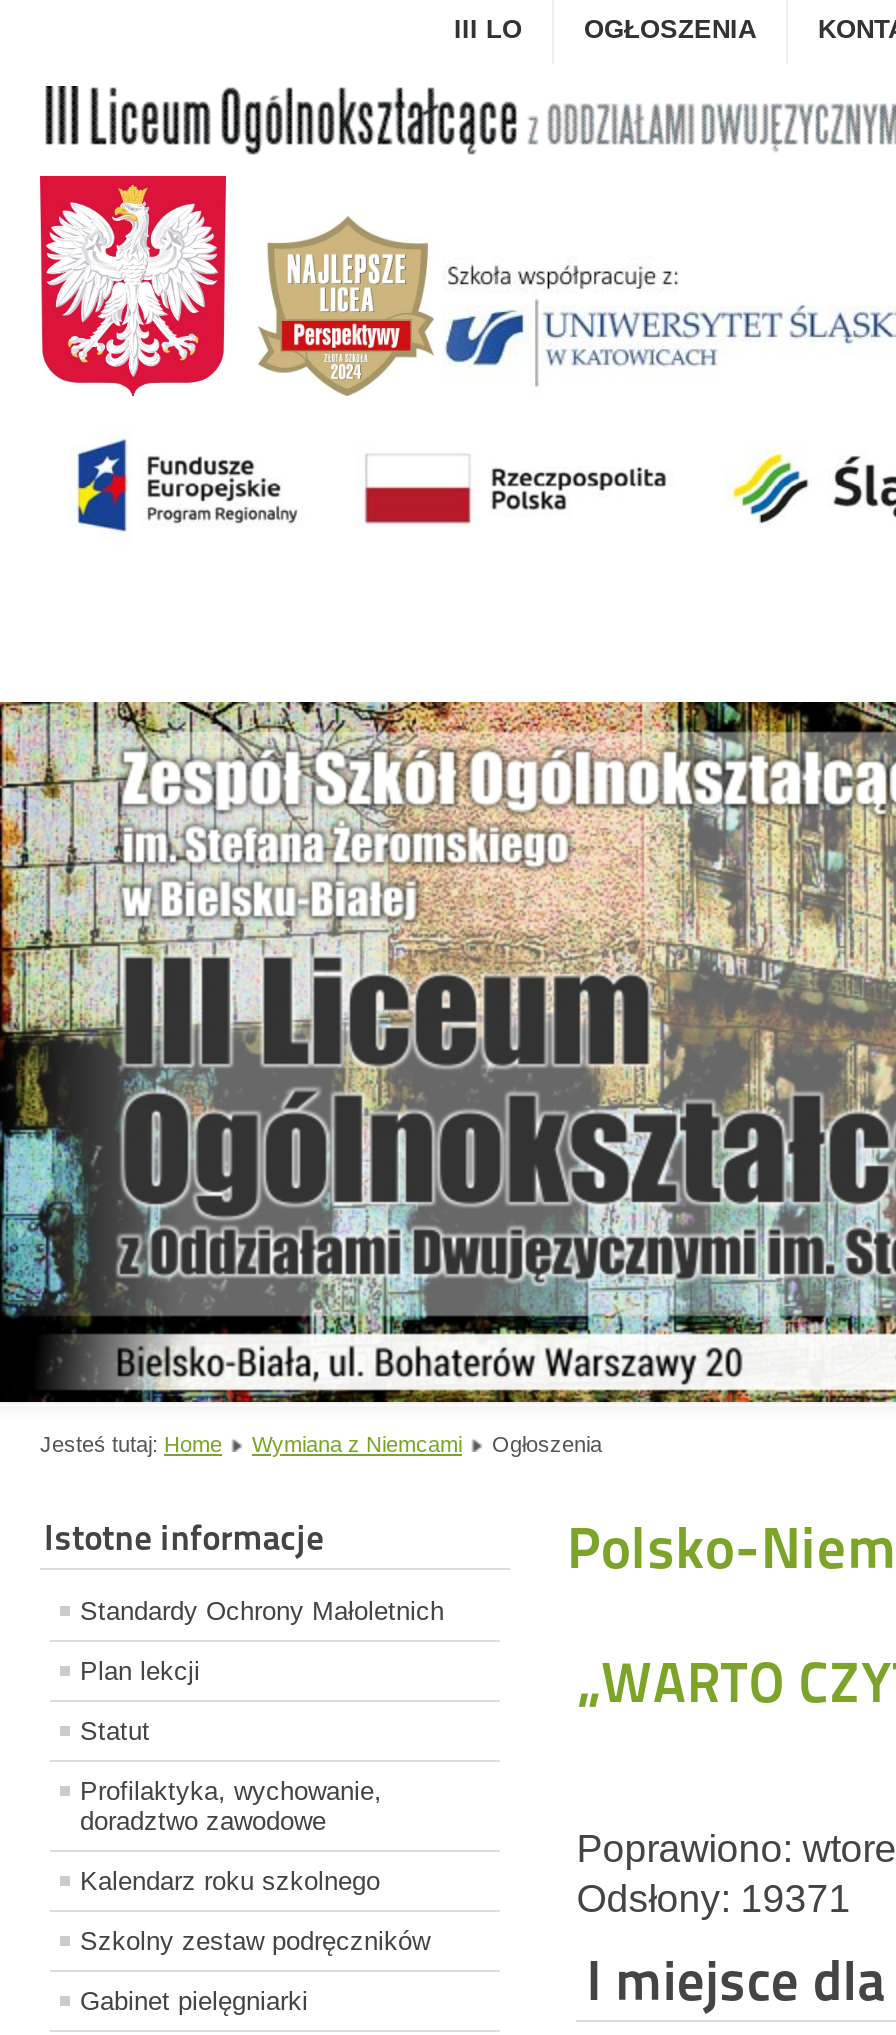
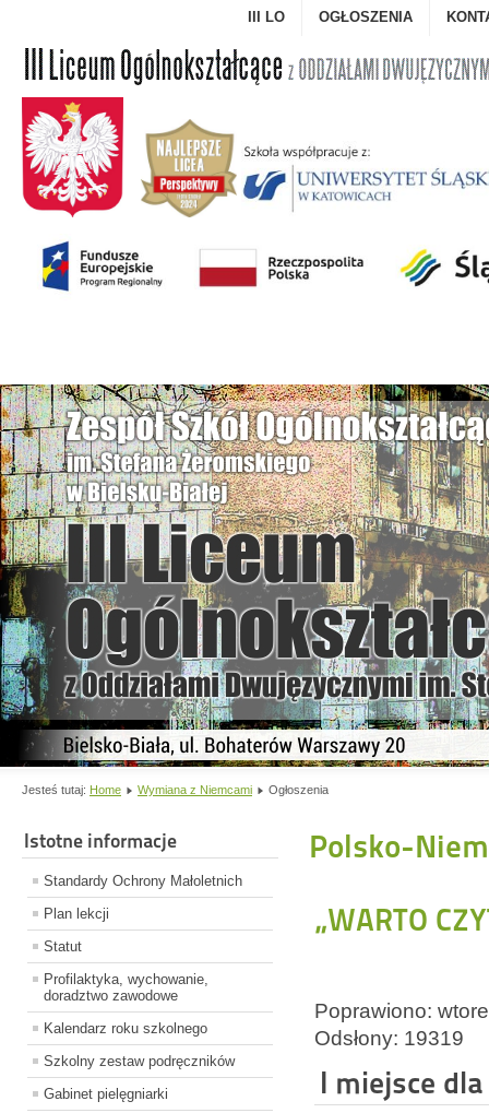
- Odsłony: 19371
+ Odsłony: 19319
